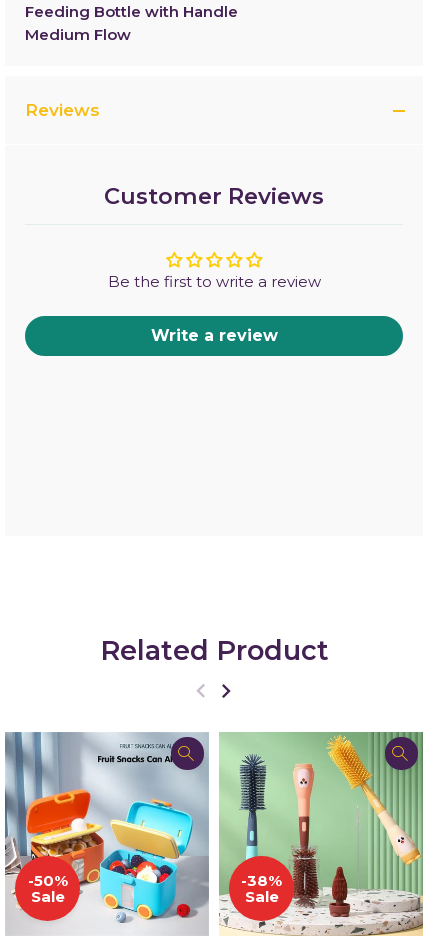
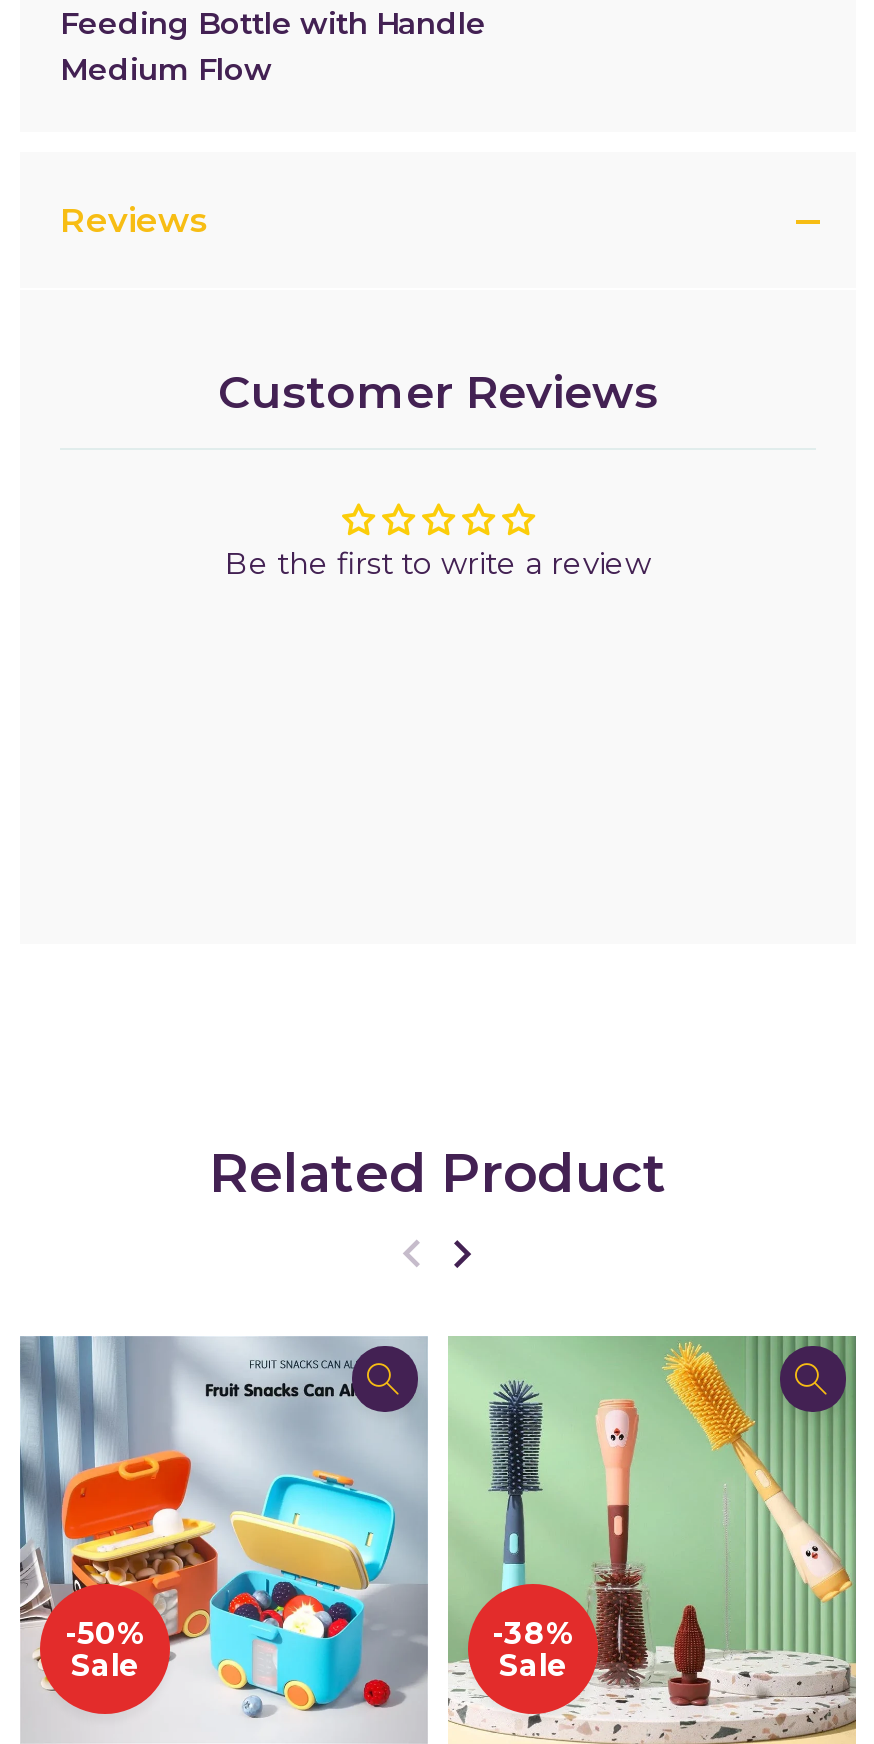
- Write a review
